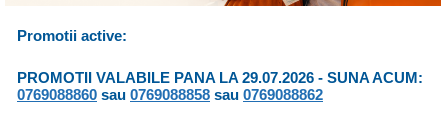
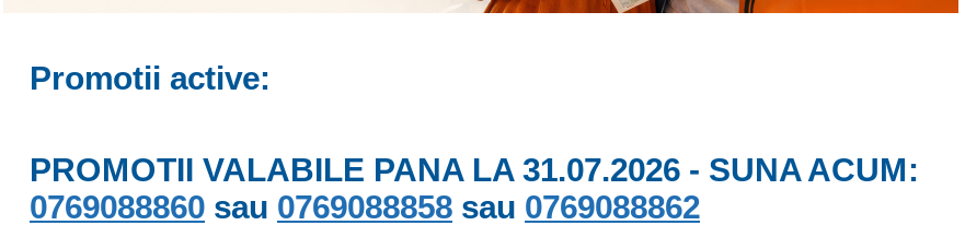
- PROMOTII VALABILE PANA LA 29.07.2026 - SUNA ACUM:
+ PROMOTII VALABILE PANA LA 31.07.2026 - SUNA ACUM:
